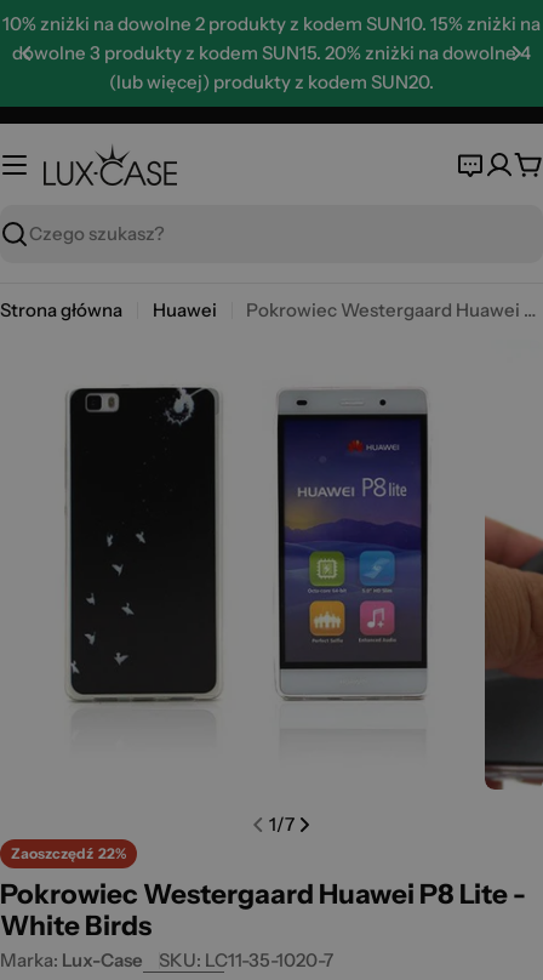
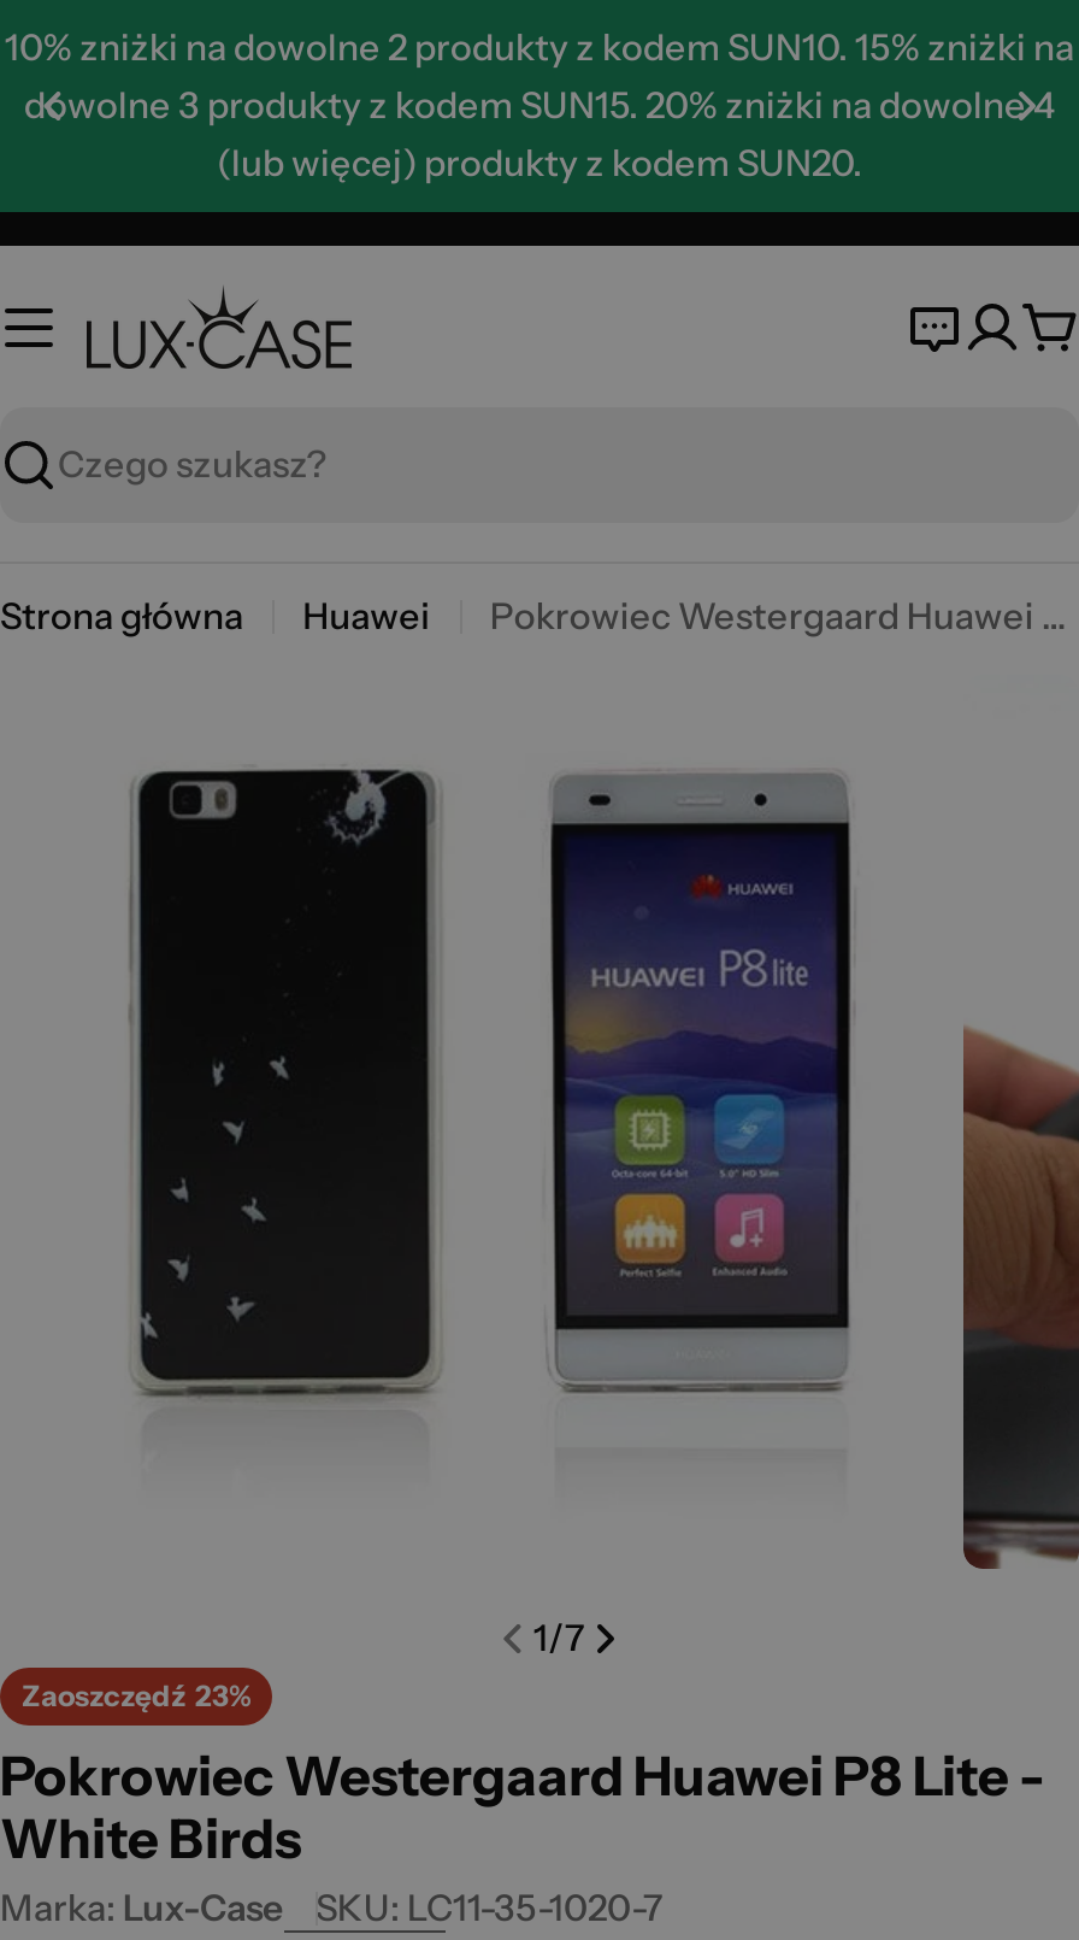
- Zaoszczędź 22%
+ Zaoszczędź 23%
